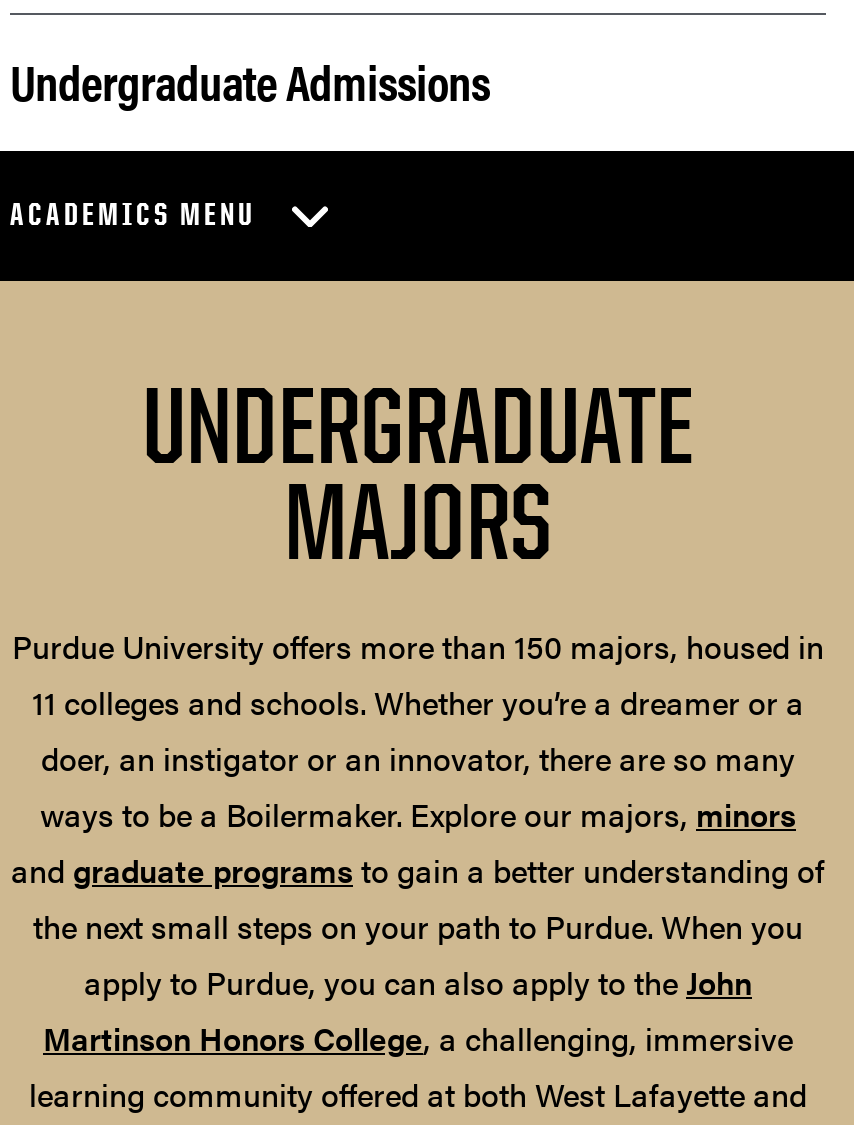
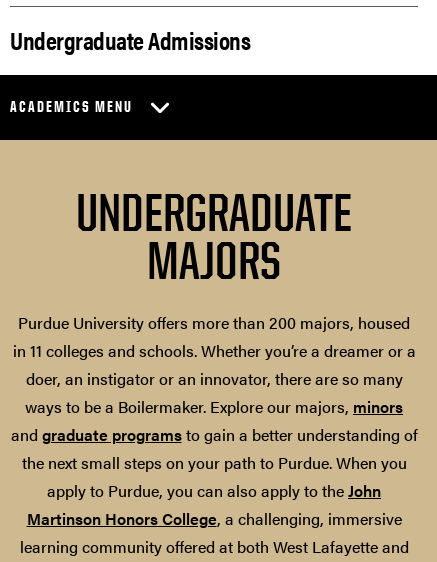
- Purdue University offers more than 150 majors, housed in
- 11 colleges and schools. Whether you’re a dreamer or a
+ Purdue University offers more than 200 majors, housed
+ in 11 colleges and schools. Whether you’re a dreamer or a
